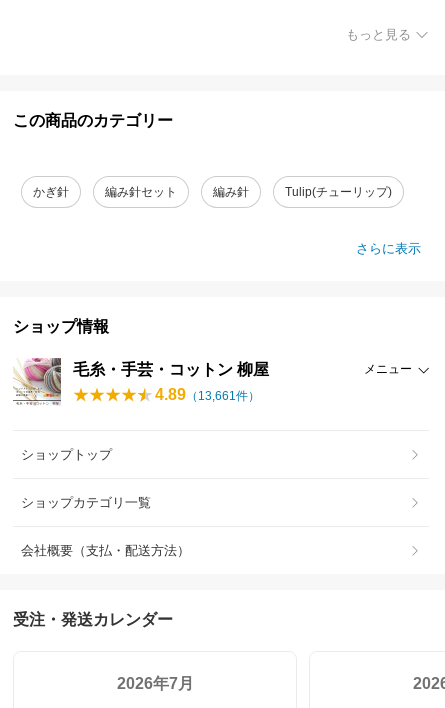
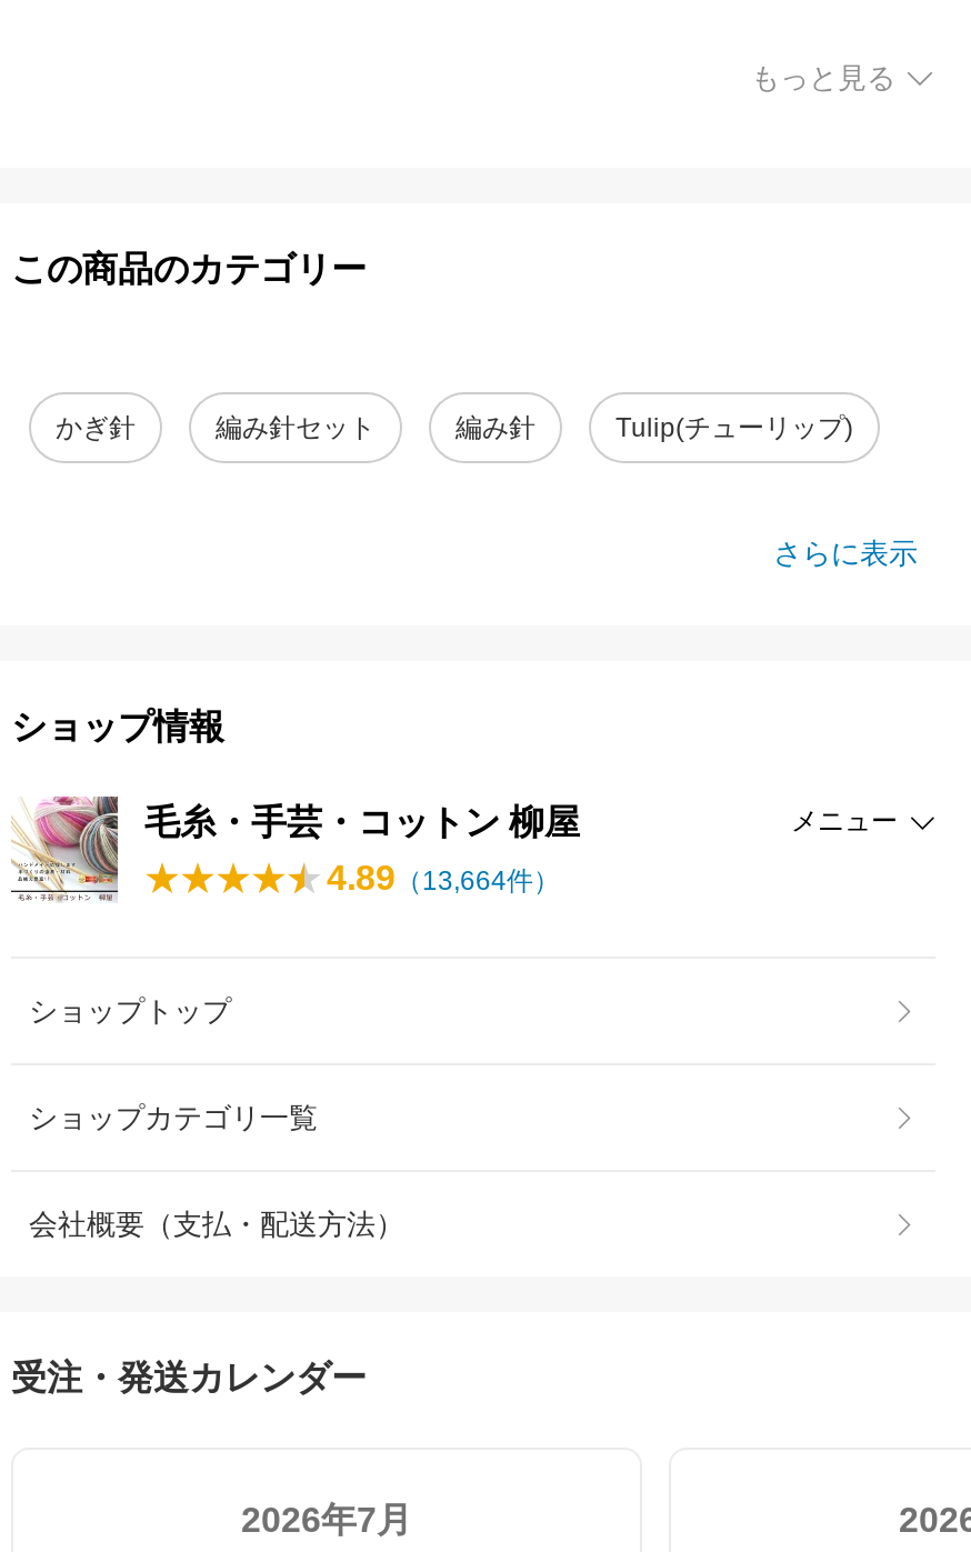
- 4.89（13,661件）
+ 4.89（13,664件）
